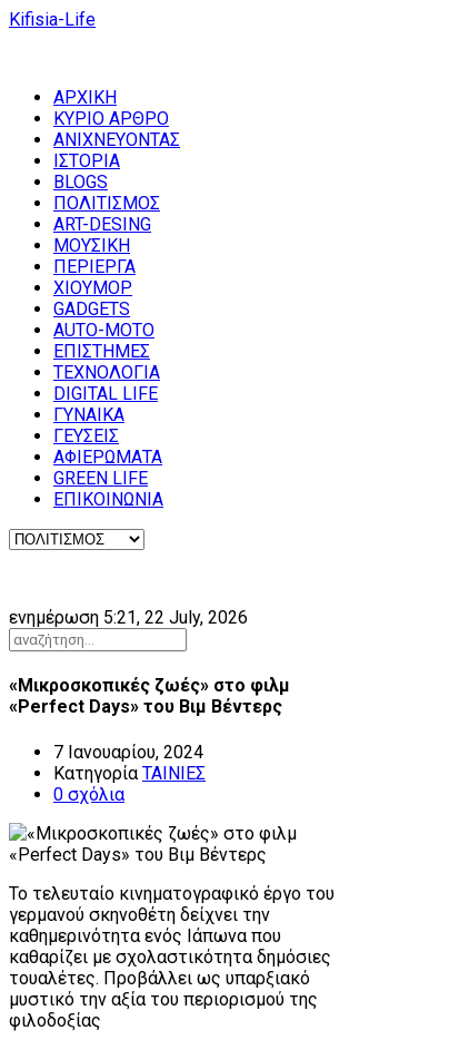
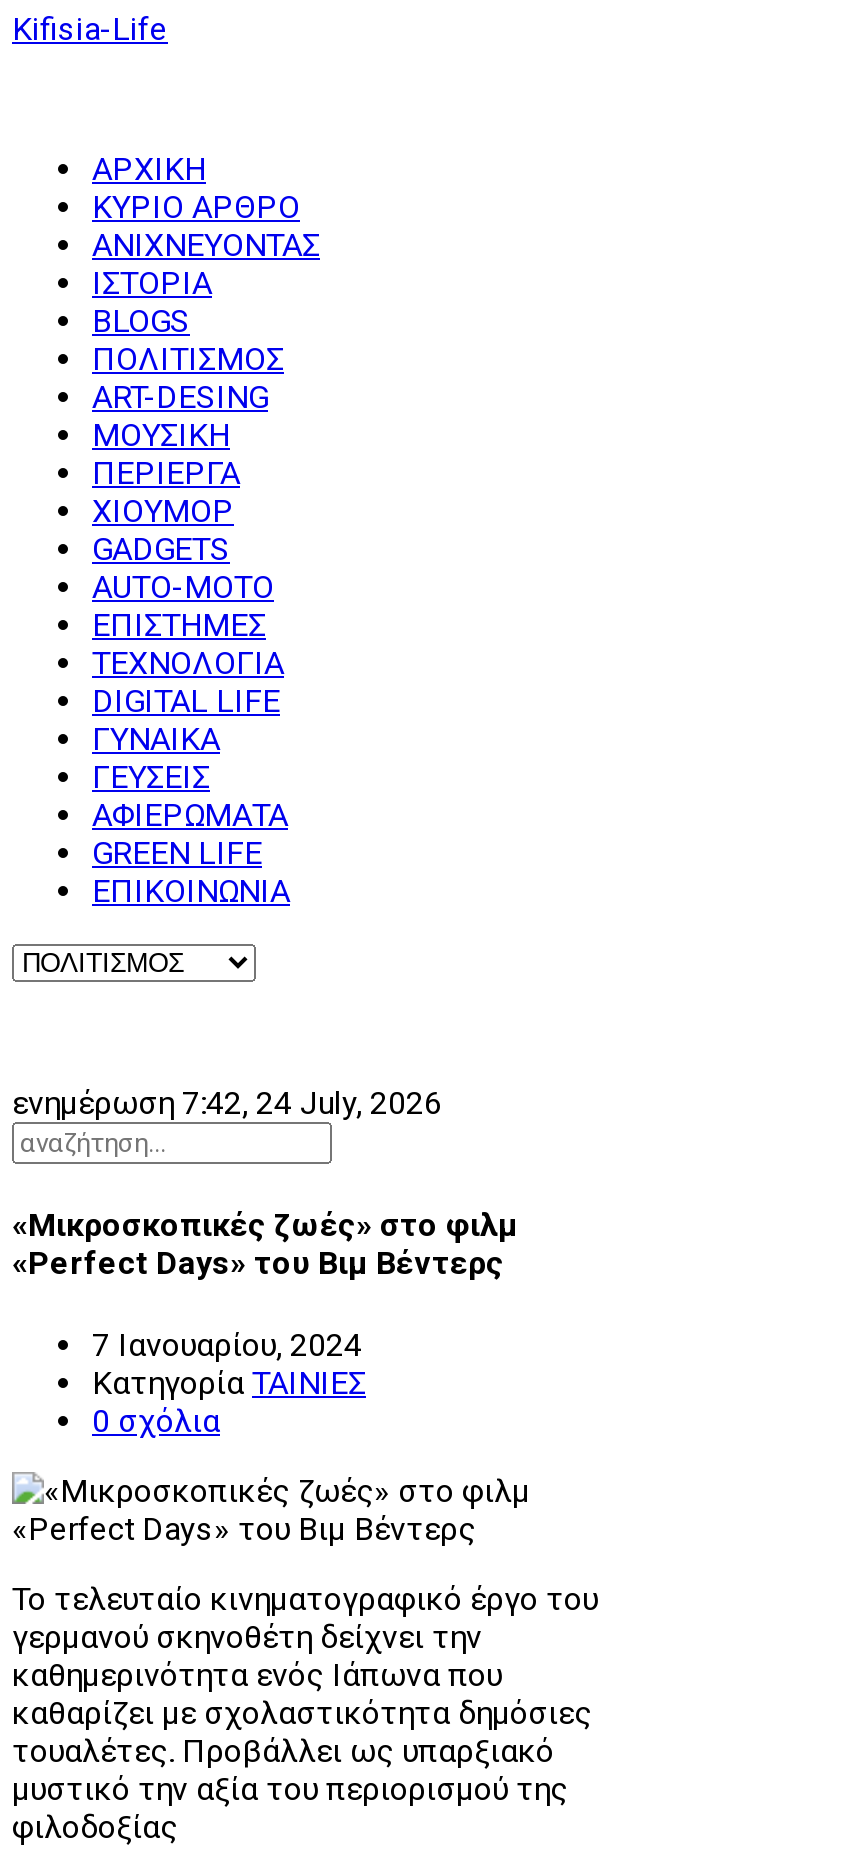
- ενημέρωση 5:21, 22 July, 2026
+ ενημέρωση 7:42, 24 July, 2026
